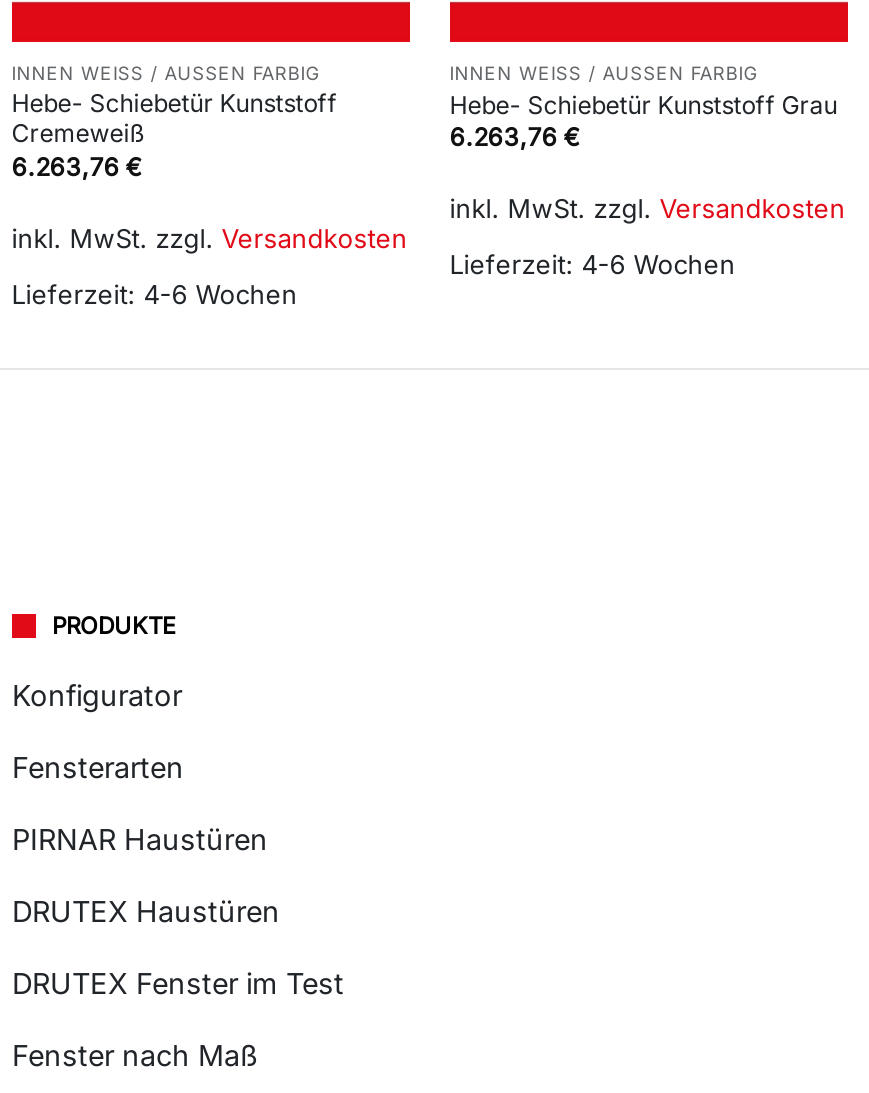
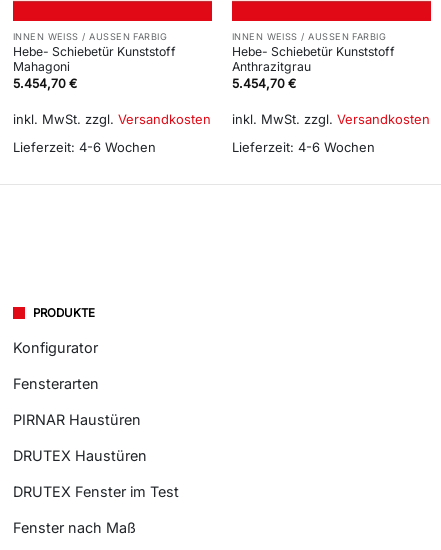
- Hebe- Schiebetür Kunststoff Grau
- 6.263,76 €
+ Hebe- Schiebetür Kunststoff
+ Anthrazitgrau
+ 5.454,70 €

- Cremeweiß
- 6.263,76 €
+ Mahagoni
+ 5.454,70 €
